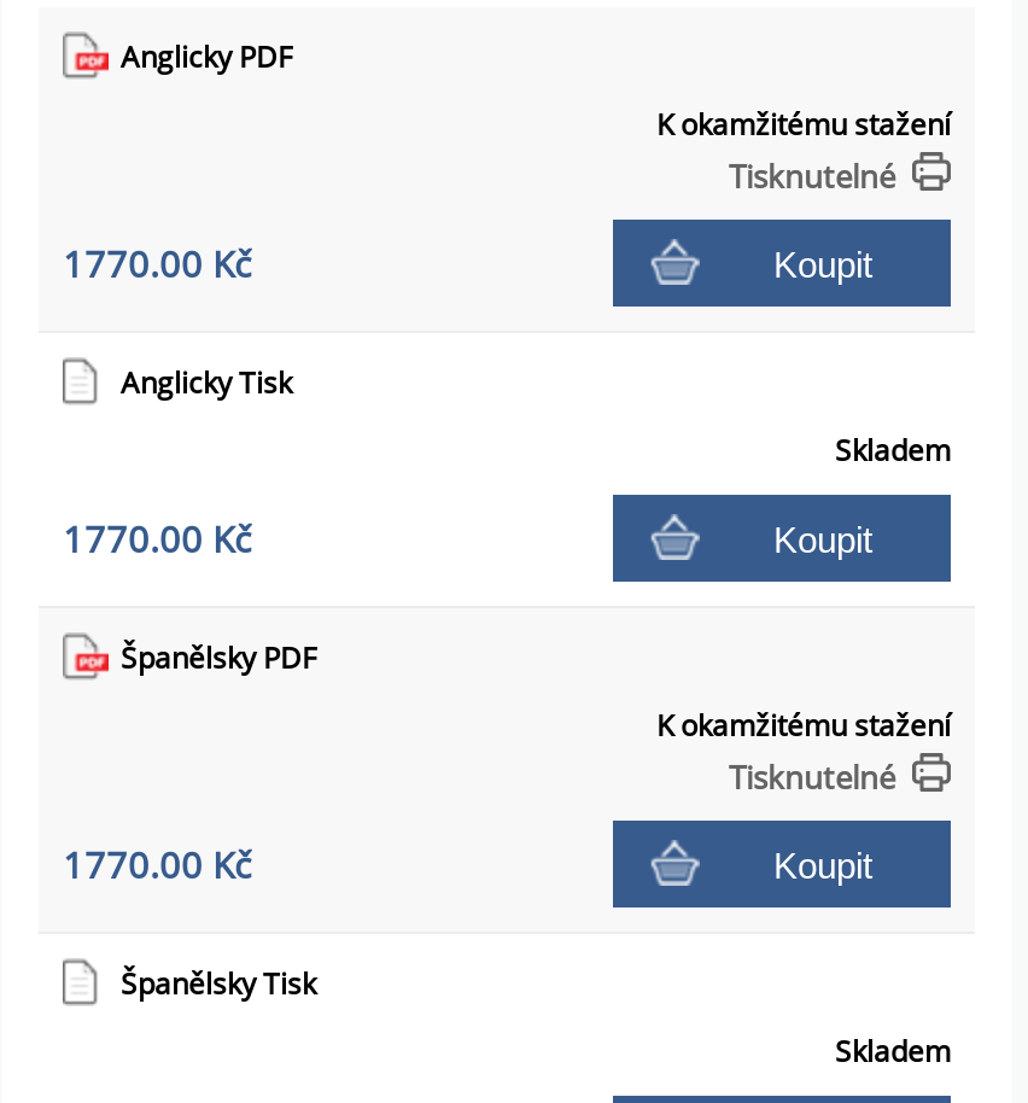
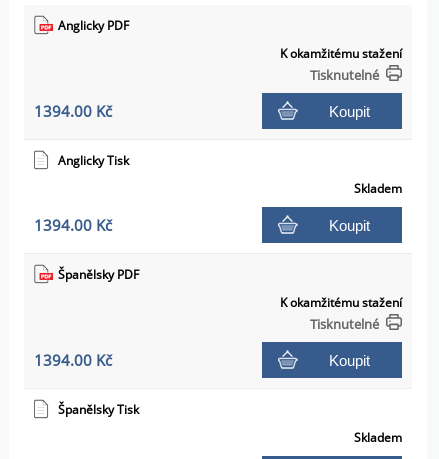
- 1770.00 Kč
+ 1394.00 Kč

- 1770.00 Kč
+ 1394.00 Kč

- 1770.00 Kč
+ 1394.00 Kč
